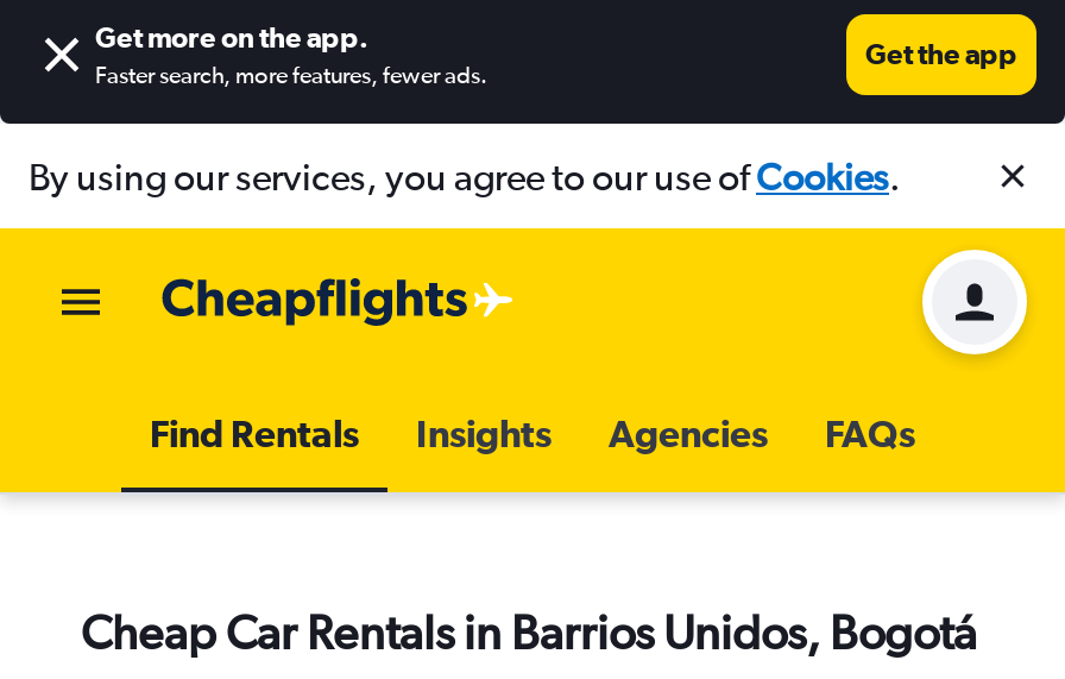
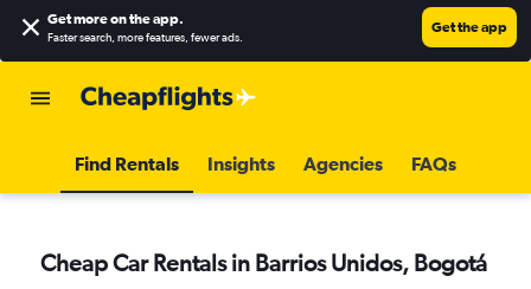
- By using our services, you agree to our use ofCookies.

- [image]
